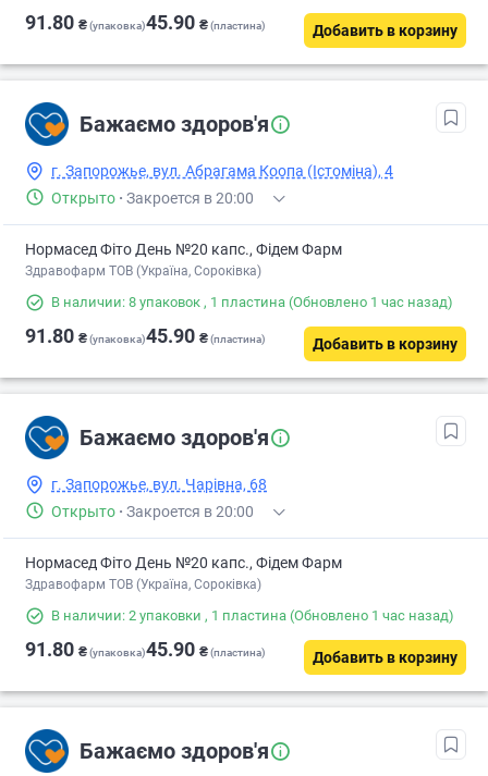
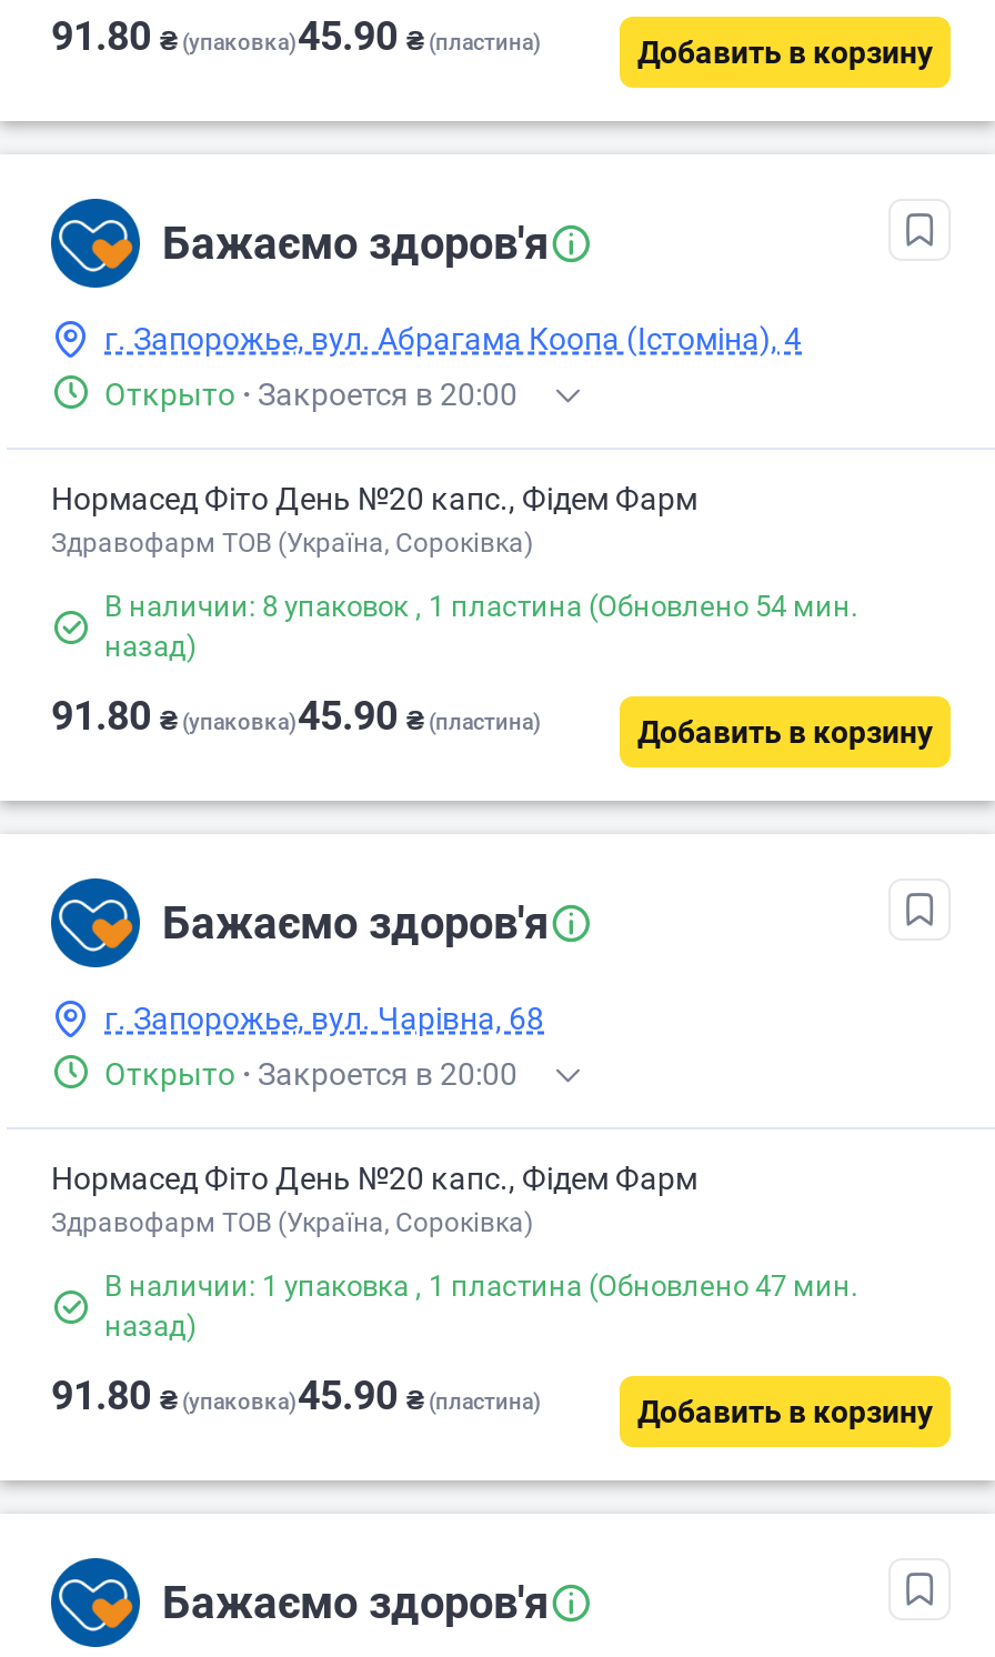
- В наличии: 8 упаковок, 1 пластина (Обновлено 1 час назад)
+ В наличии: 8 упаковок, 1 пластина (Обновлено 54 мин.
+ назад)

- В наличии: 2 упаковки, 1 пластина (Обновлено 1 час назад)
+ В наличии: 1 упаковка, 1 пластина (Обновлено 47 мин.
+ назад)
